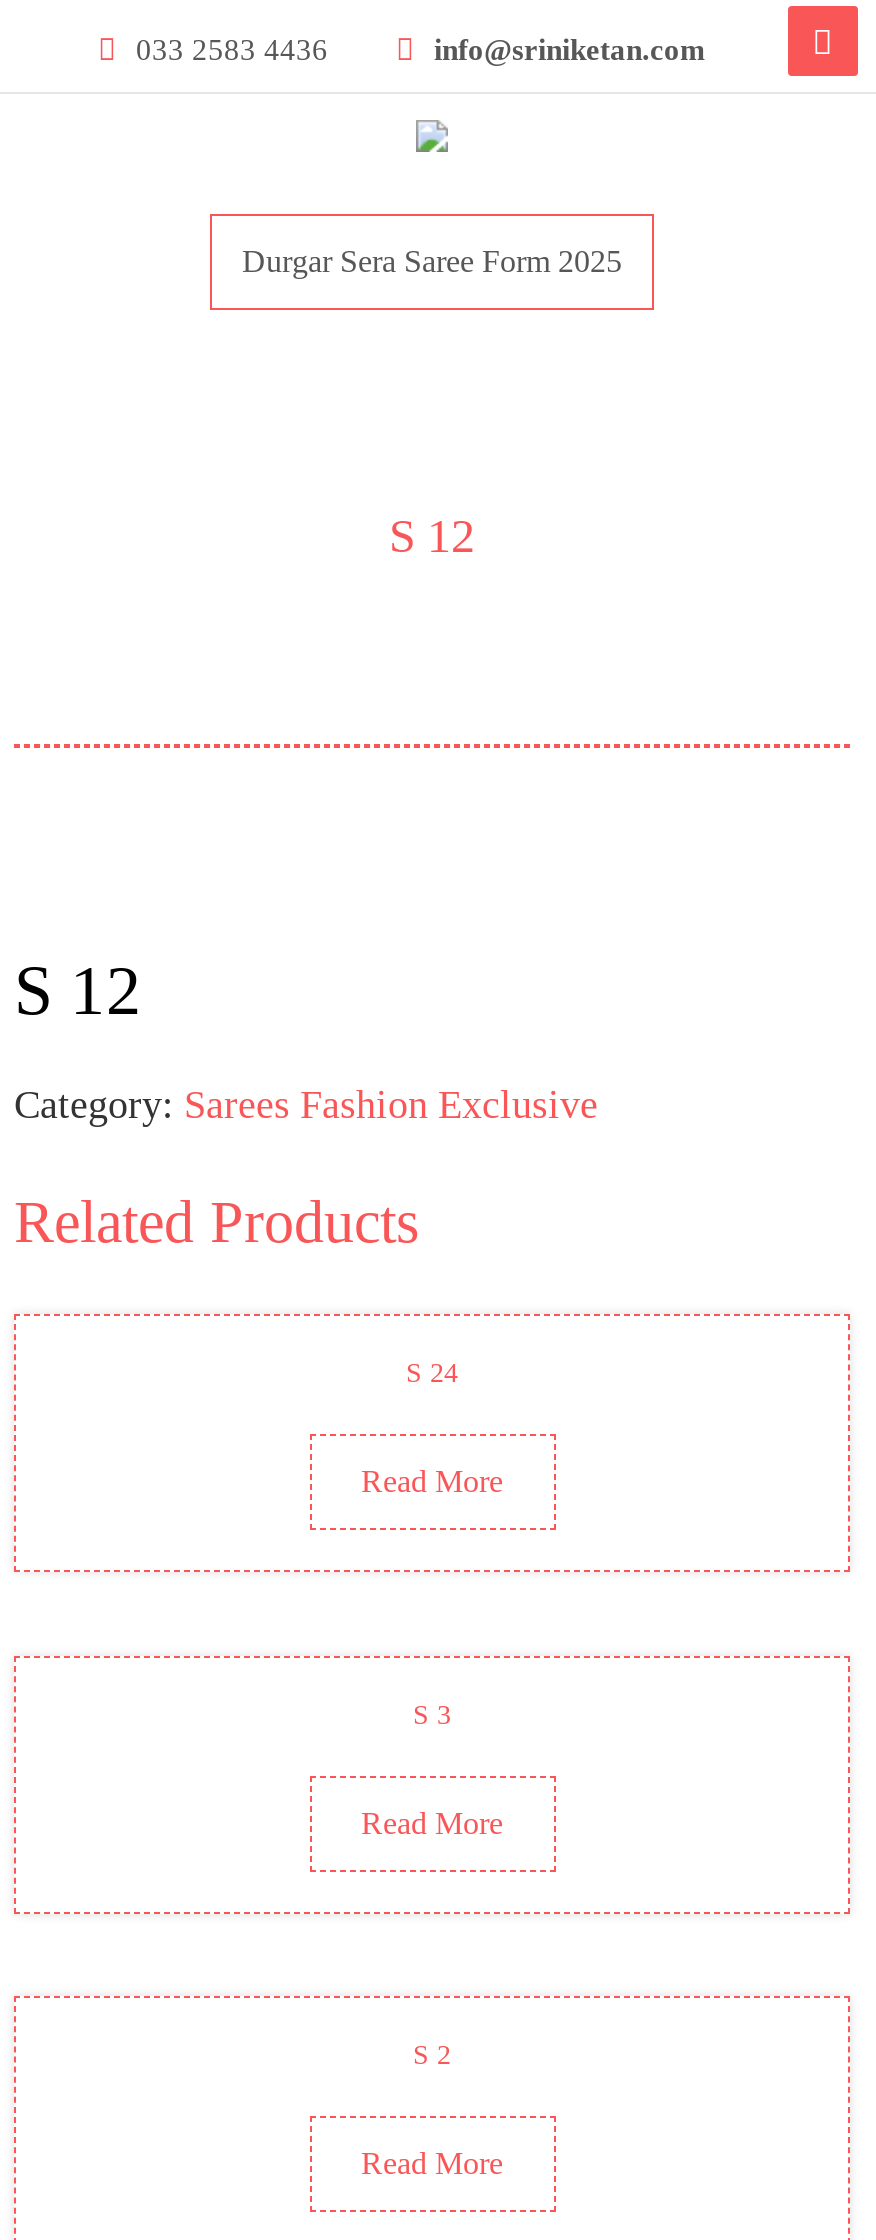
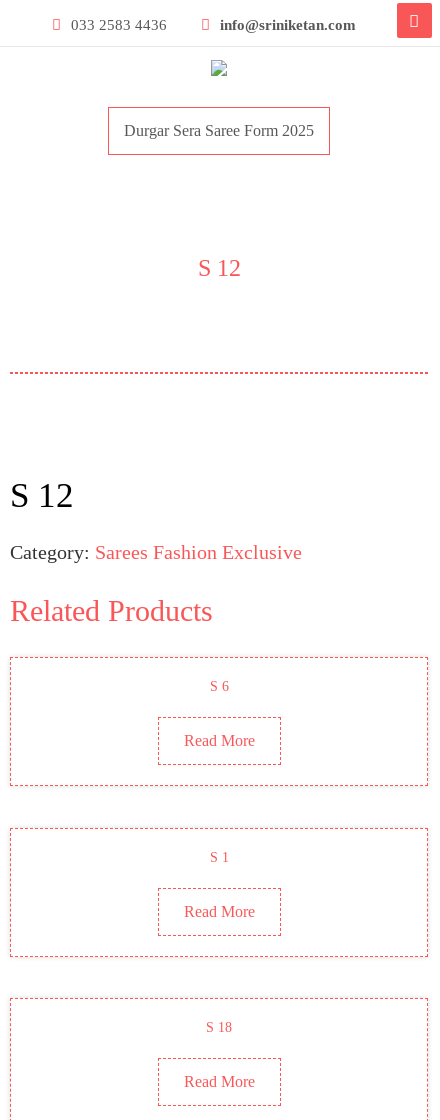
- S 24
+ S 6

- S 3
+ S 1

- S 2
+ S 18
